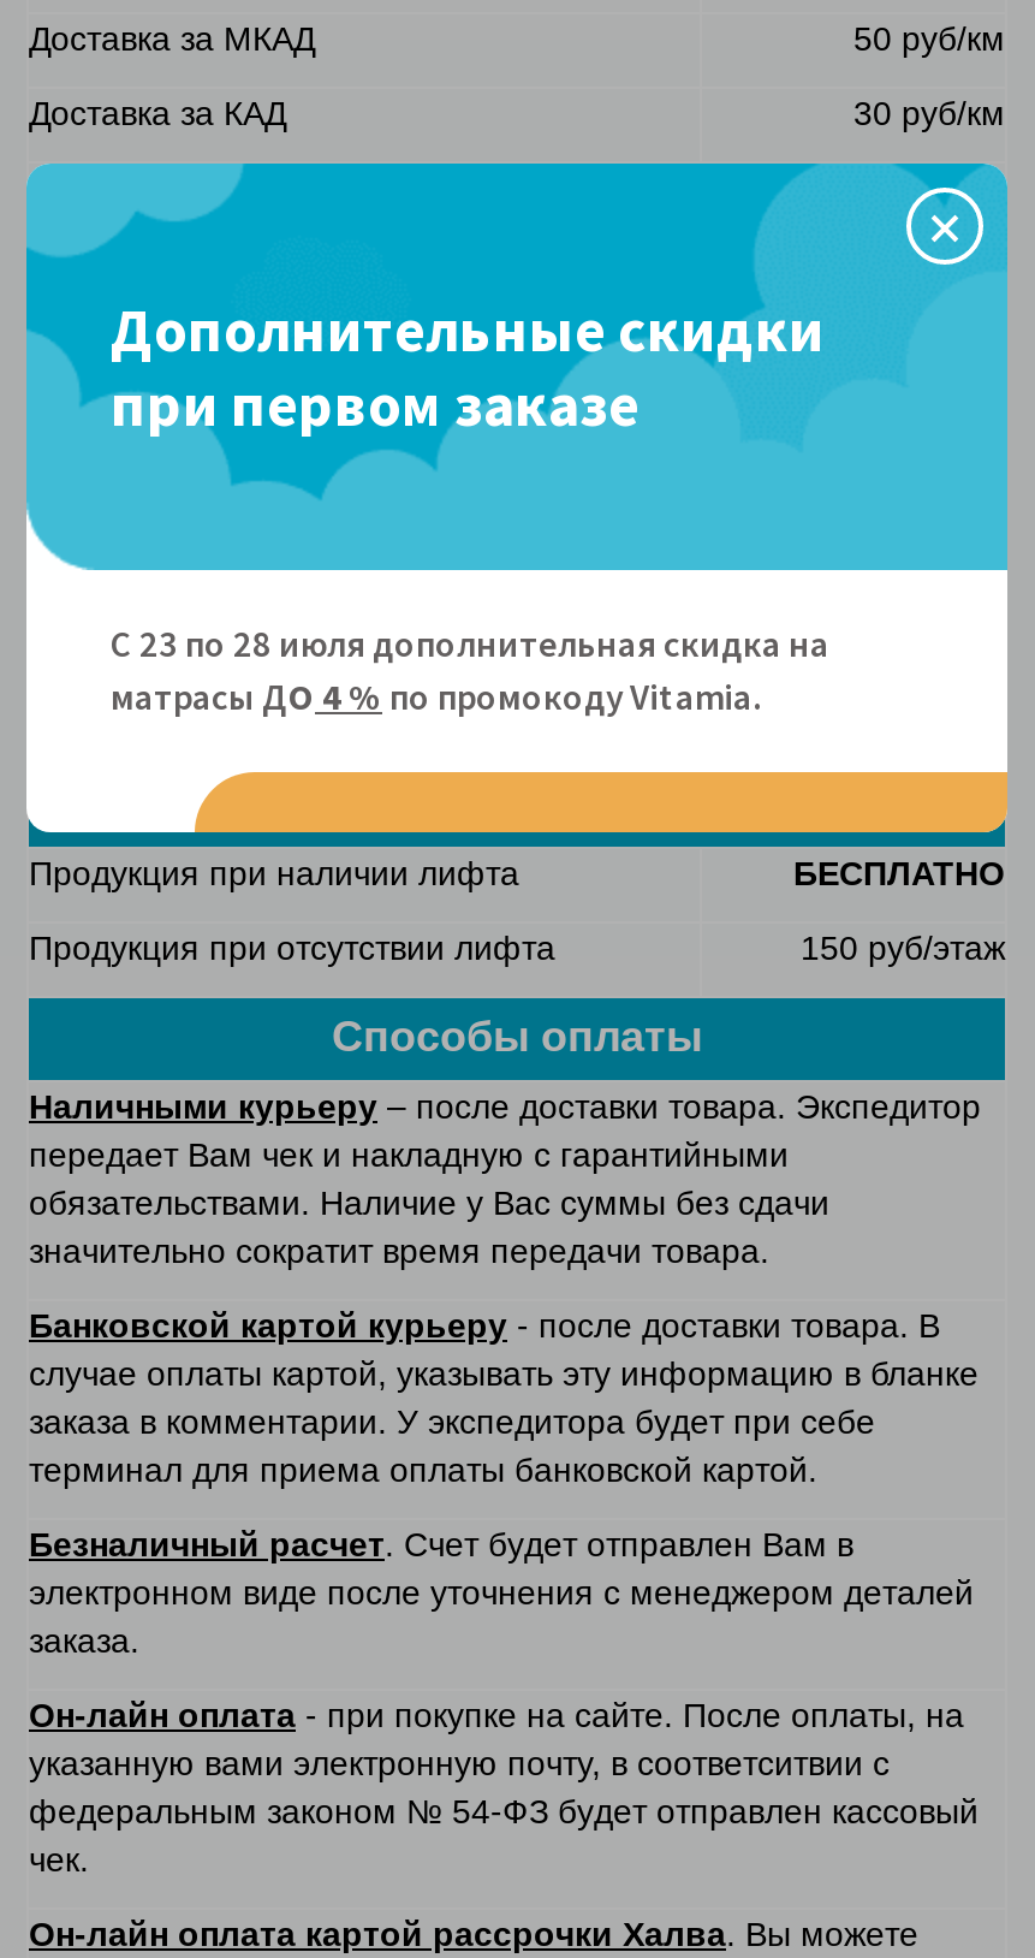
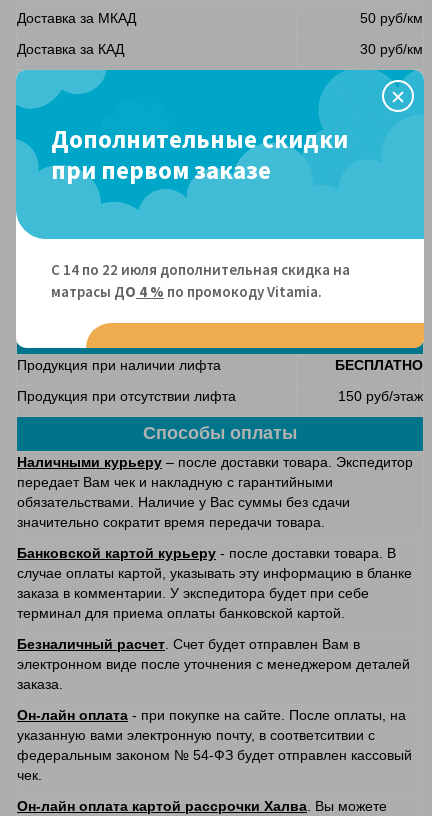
- С 23 по 28 июля дополнительная скидка на
+ С 14 по 22 июля дополнительная скидка на
